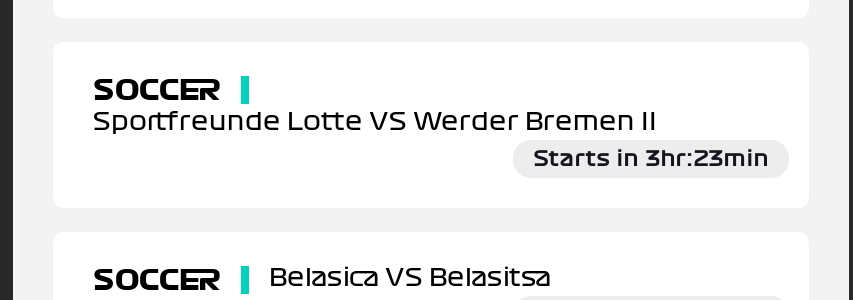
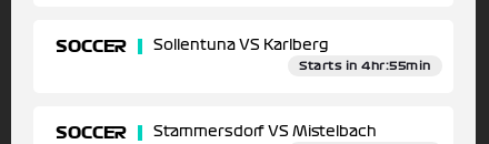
- Sportfreunde Lotte VS Werder Bremen II
+ Sollentuna VS Karlberg

- Starts in 3hr:23min
+ Starts in 4hr:55min

- Belasica VS Belasitsa
+ Stammersdorf VS Mistelbach
